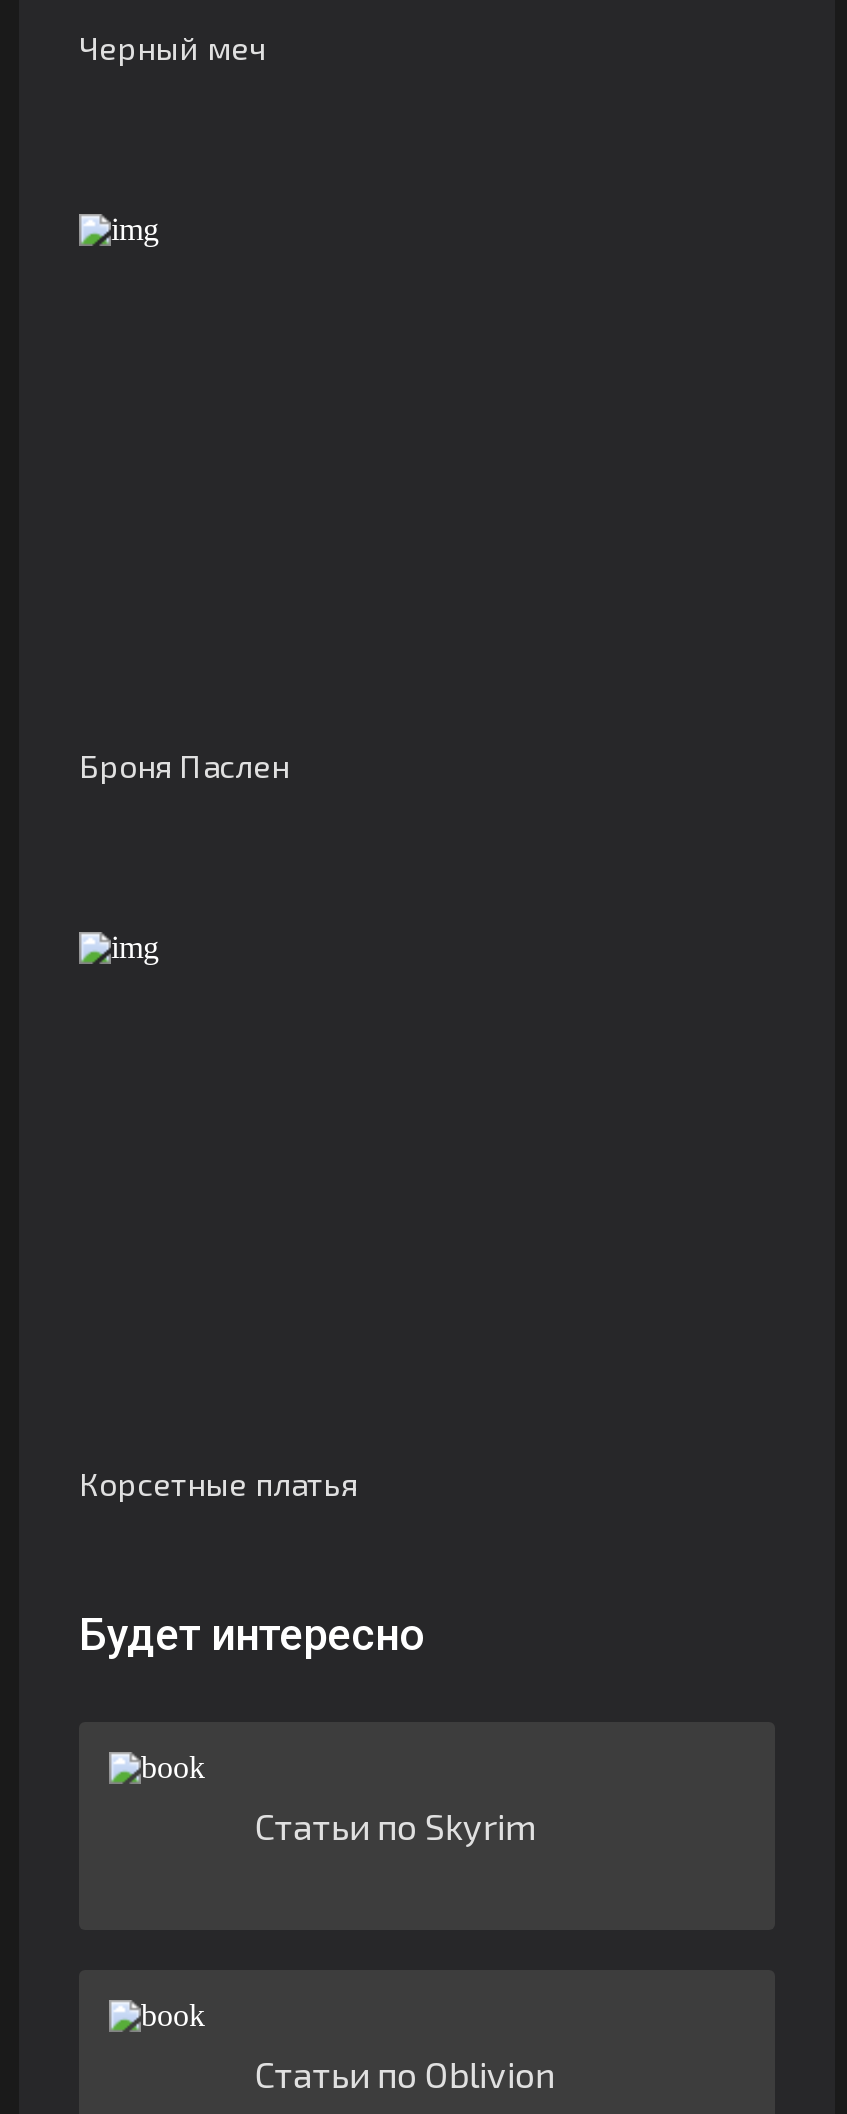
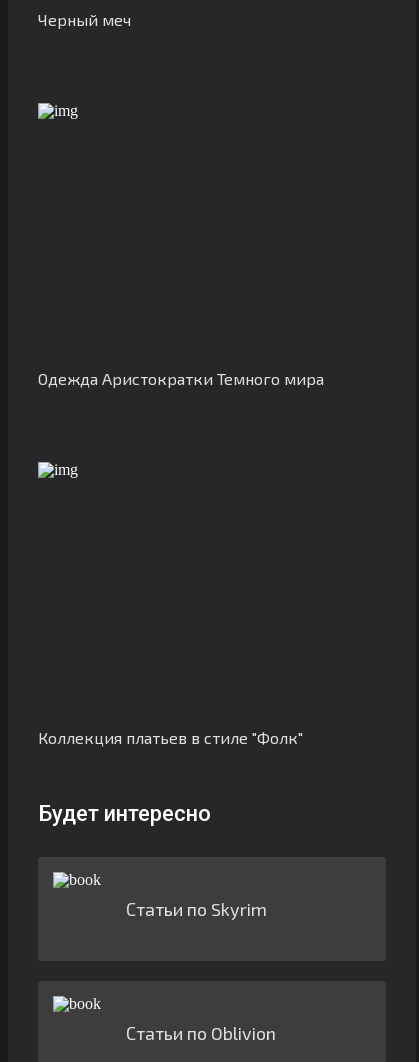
- Броня Паслен
+ Одежда Аристократки Темного мира

- Корсетные платья
+ Коллекция платьев в стиле "Фолк"
